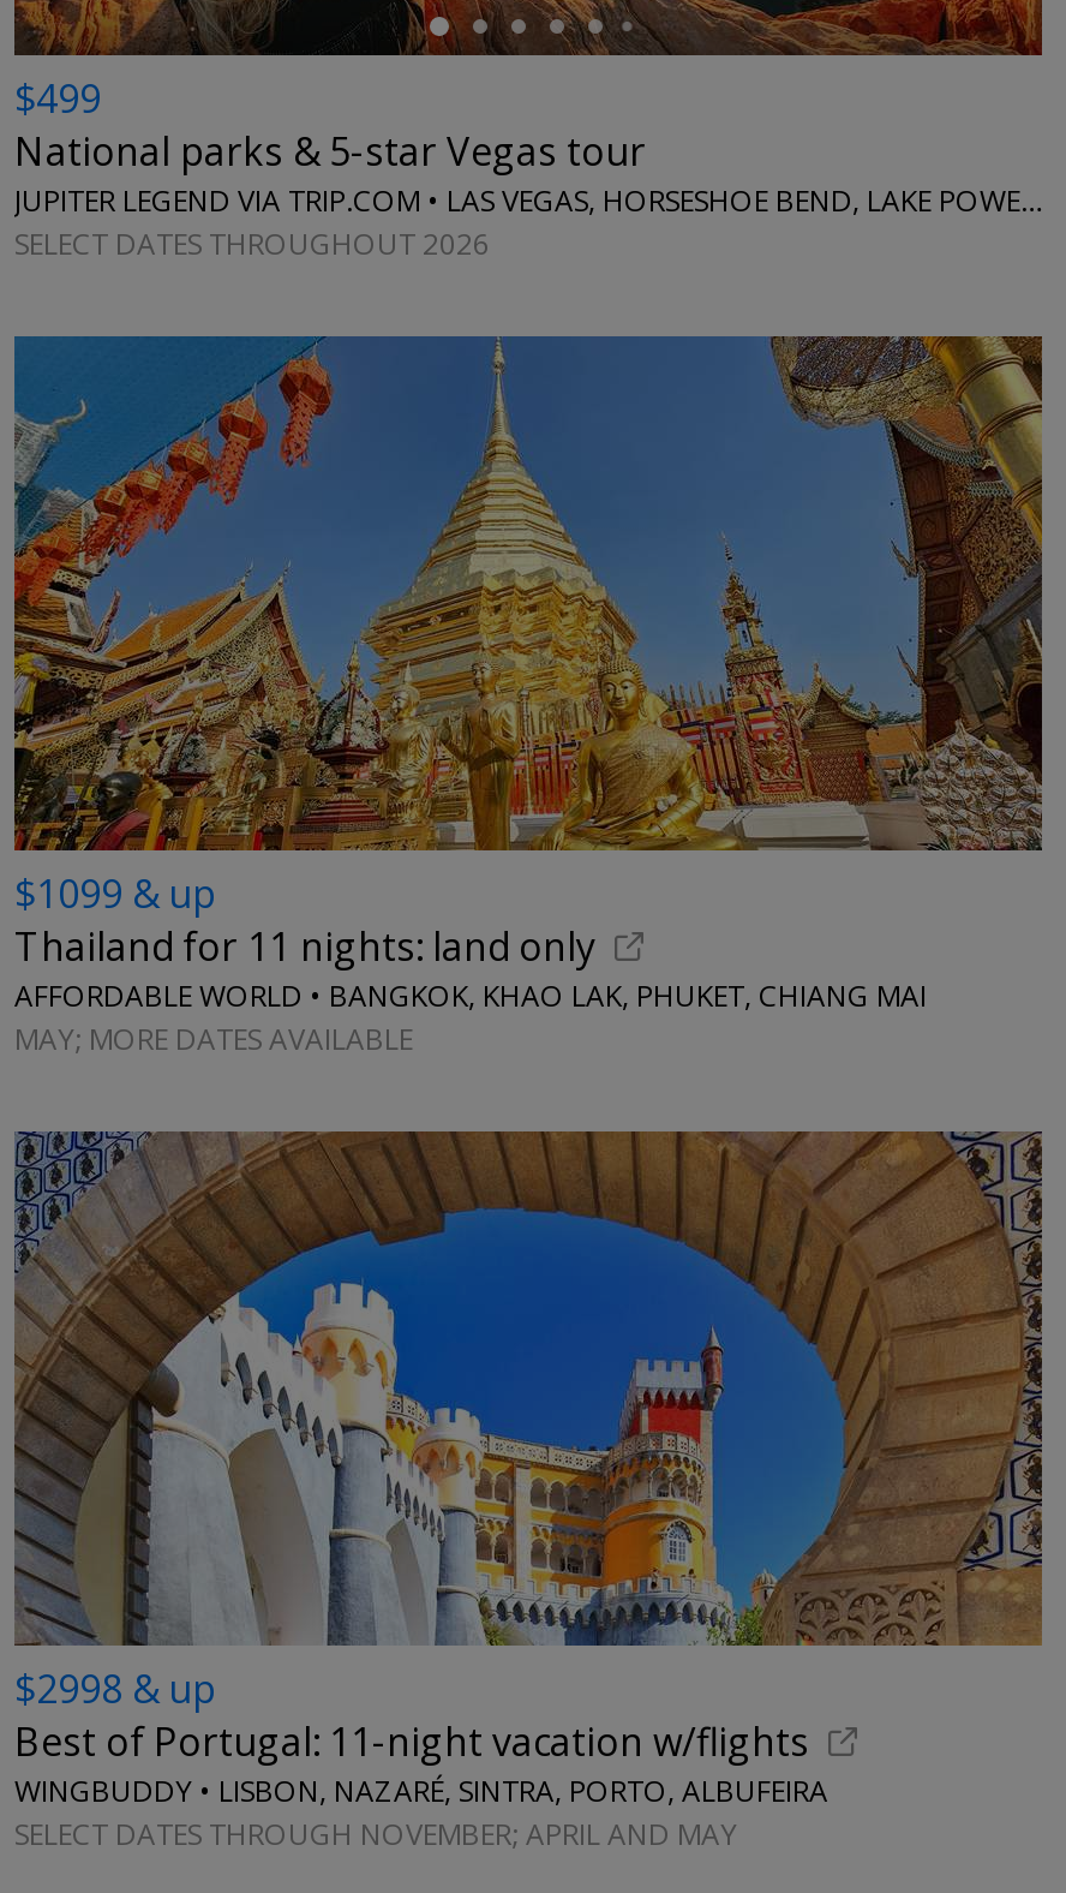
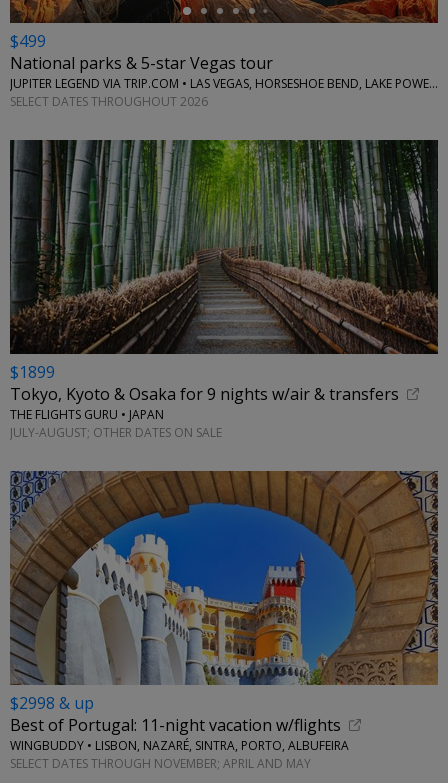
- [image]
- $1099 & up
- Thailand for 11 nights: land only
- AFFORDABLE WORLD • BANGKOK, KHAO LAK, PHUKET, CHIANG MAI
- MAY; MORE DATES AVAILABLE
+ [image]
+ $1899
+ Tokyo, Kyoto & Osaka for 9 nights w/air & transfers
+ THE FLIGHTS GURU • JAPAN
+ JULY-AUGUST; OTHER DATES ON SALE
